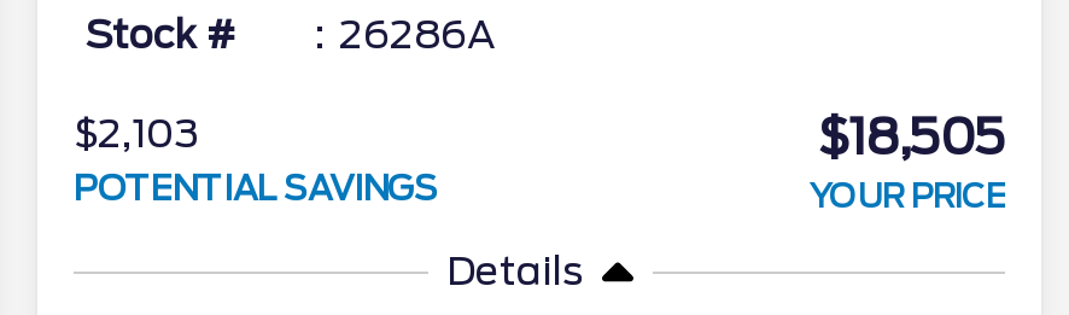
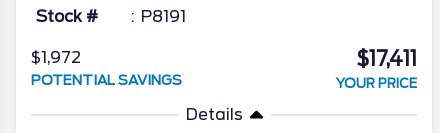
- 26286A
+ P8191

- $2,103
+ $1,972

- $18,505
+ $17,411
